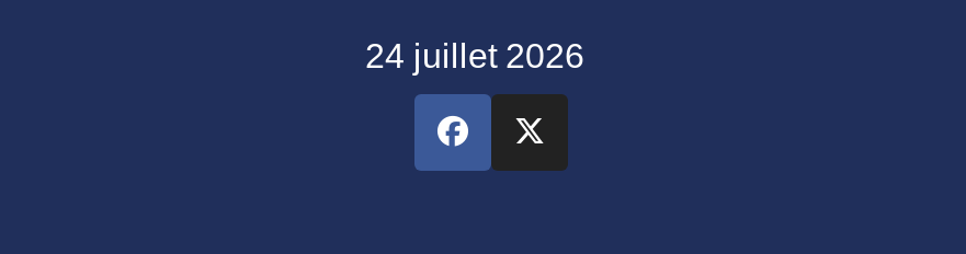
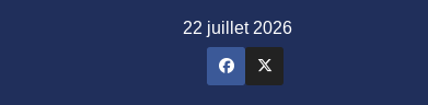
- 24 juillet 2026
+ 22 juillet 2026
